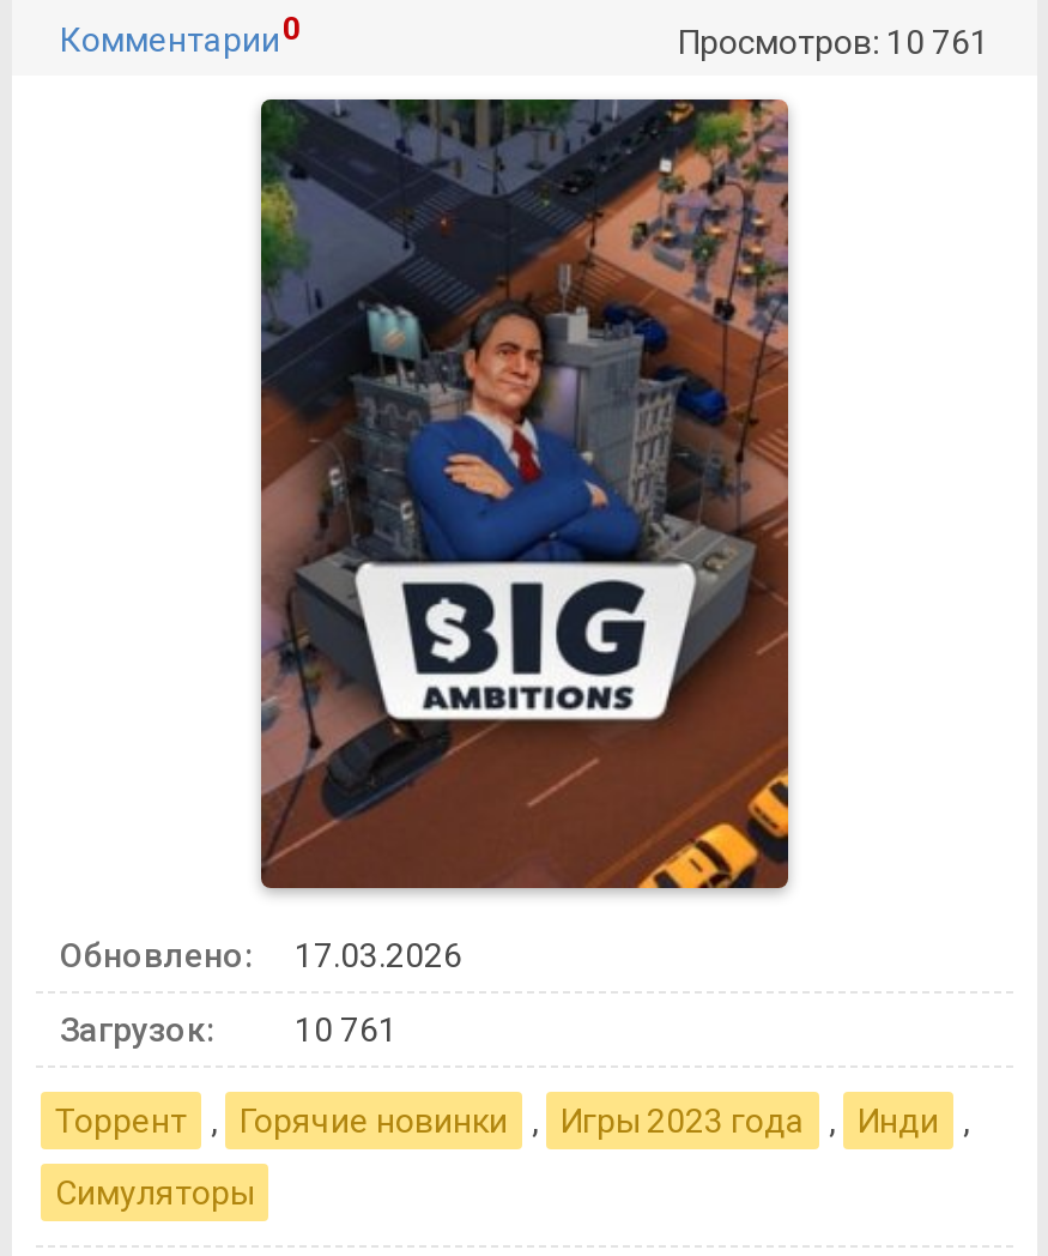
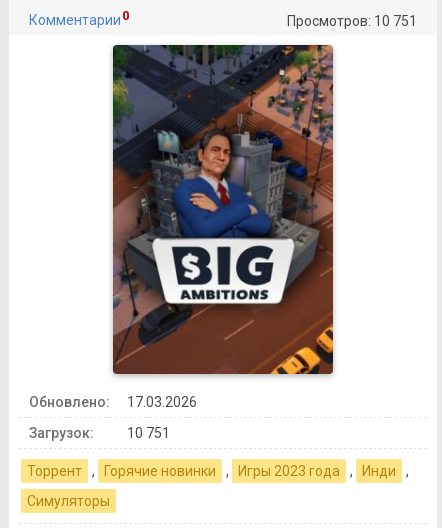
- Просмотров: 10 761
+ Просмотров: 10 751

- Загрузок: 10 761
+ Загрузок: 10 751
